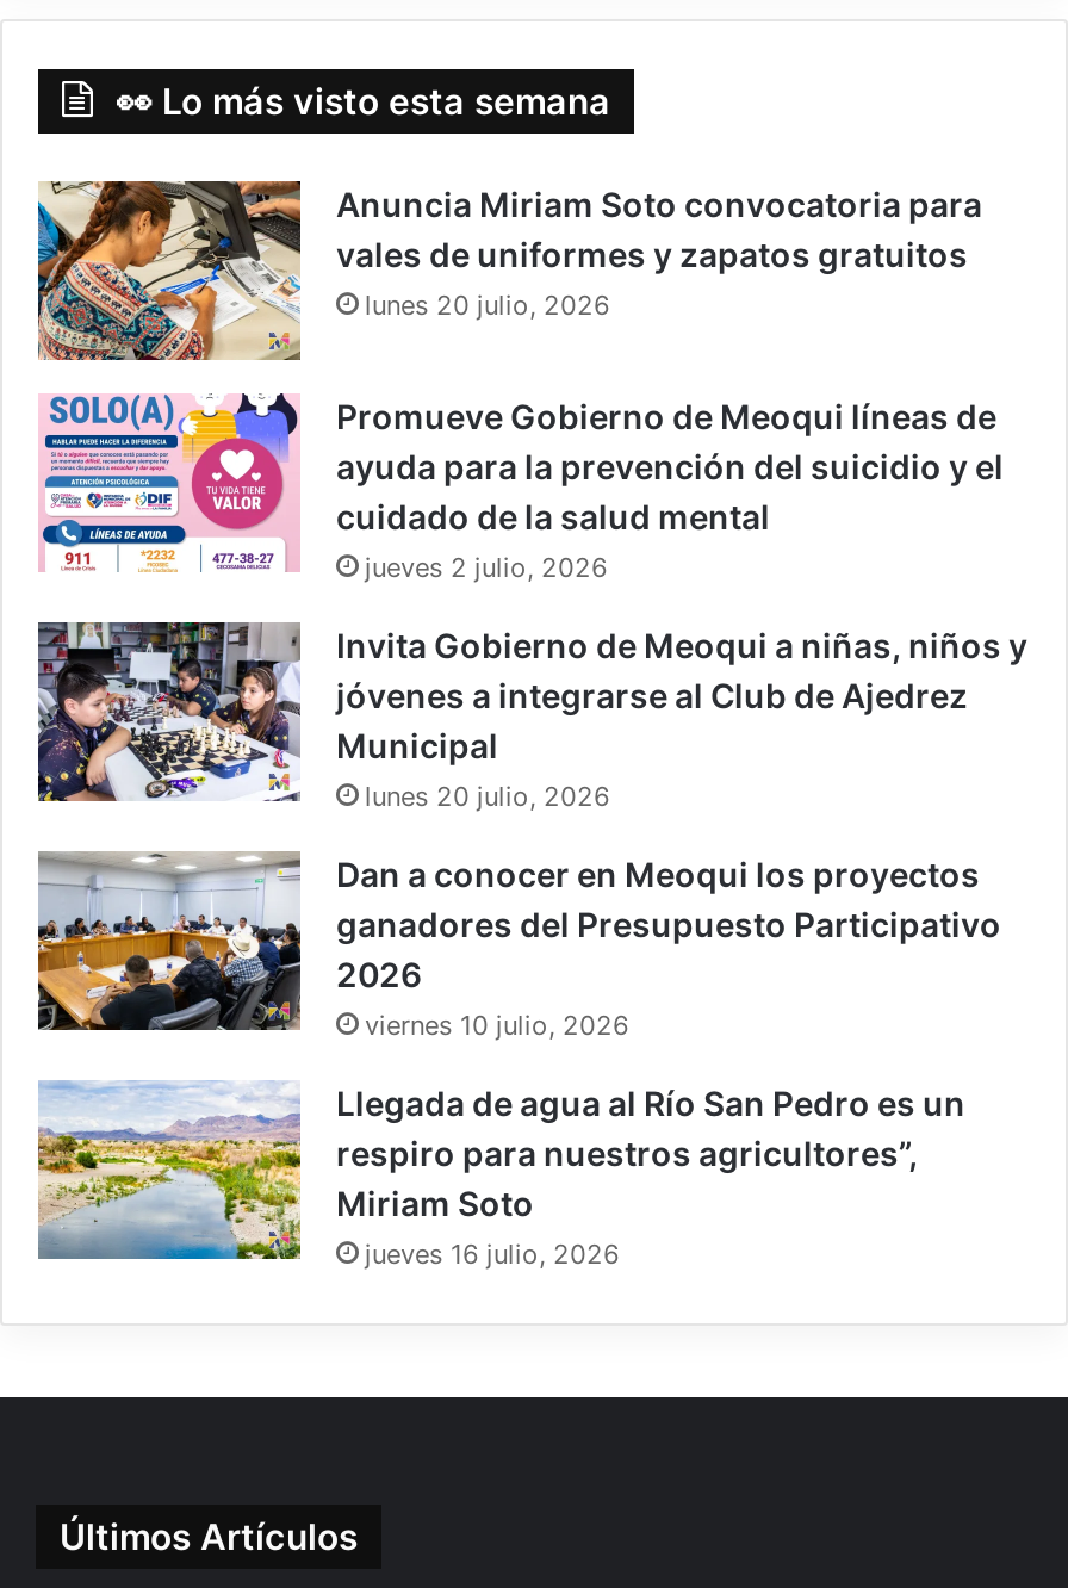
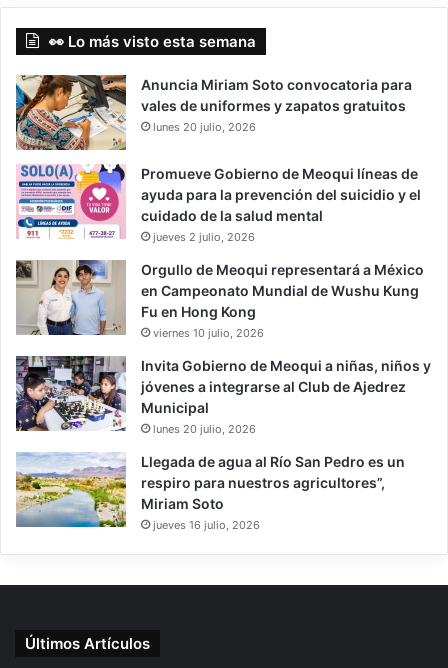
+ [image]
+ Orgullo de Meoqui representará a México
+ en Campeonato Mundial de Wushu Kung
+ Fu en Hong Kong

moved down: [image] | Invita Gobierno de Meoqui a niñas, niños y | jóvenes a integrarse al Club de Ajedrez | Municipal | lunes 20 julio, 2026

- [image]
- Dan a conocer en Meoqui los proyectos
- ganadores del Presupuesto Participativo
- 2026

moved up: viernes 10 julio, 2026
